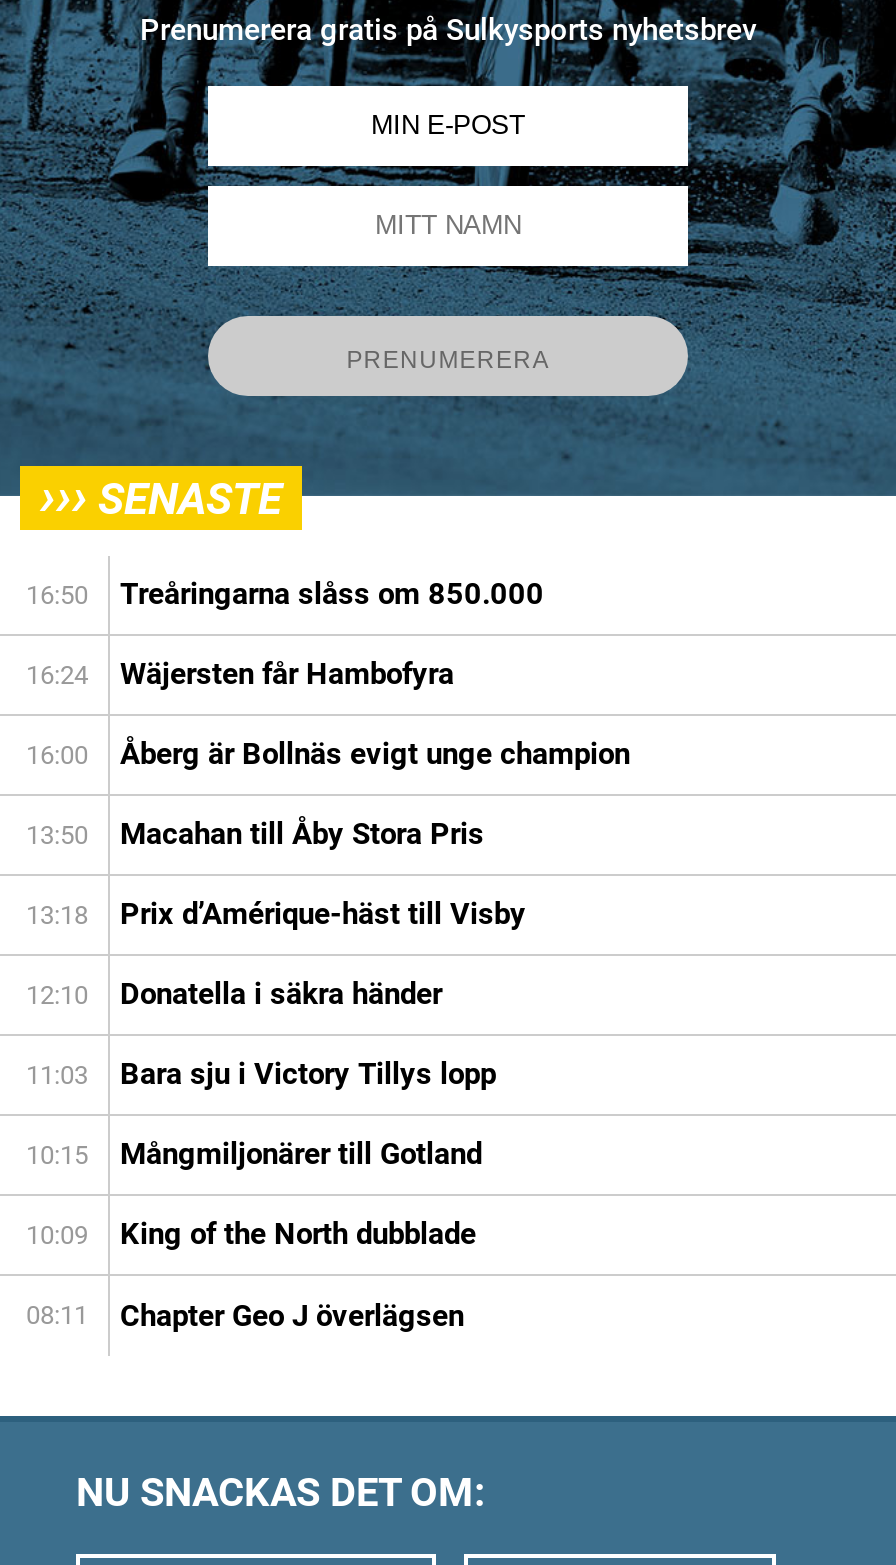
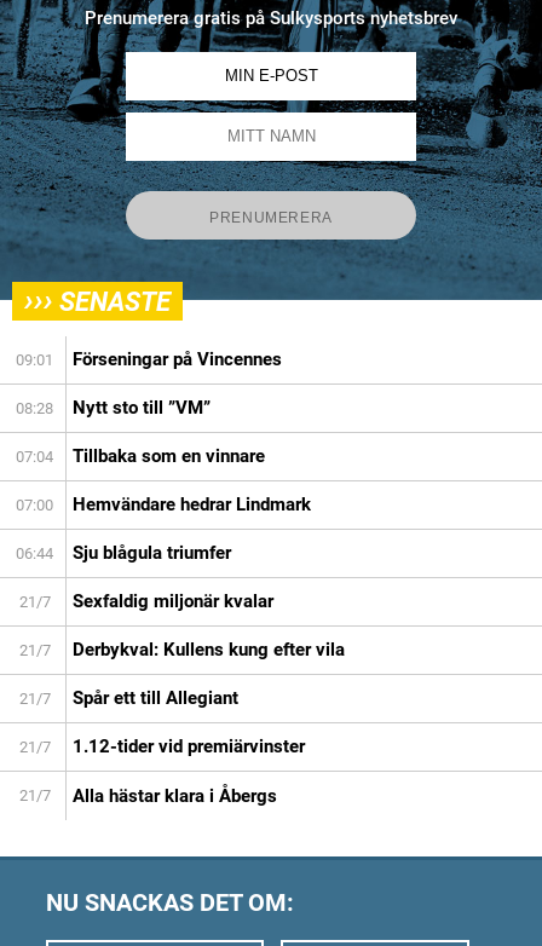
- 16:50
- Treåringarna slåss om 850.000
+ 09:01
+ Förseningar på Vincennes

- 16:24
- Wäjersten får Hambofyra
+ 08:28
+ Nytt sto till ”VM”

- 16:00
- Åberg är Bollnäs evigt unge champion
+ 07:04
+ Tillbaka som en vinnare

- 13:50
- Macahan till Åby Stora Pris
+ 07:00
+ Hemvändare hedrar Lindmark

- 13:18
- Prix d’Amérique-häst till Visby
+ 06:44
+ Sju blågula triumfer

- 12:10
- Donatella i säkra händer
+ 21/7
+ Sexfaldig miljonär kvalar

- 11:03
- Bara sju i Victory Tillys lopp
+ 21/7
+ Derbykval: Kullens kung efter vila

- 10:15
- Mångmiljonärer till Gotland
+ 21/7
+ Spår ett till Allegiant

- 10:09
- King of the North dubblade
+ 21/7
+ 1.12-tider vid premiärvinster

- 08:11
- Chapter Geo J överlägsen
+ 21/7
+ Alla hästar klara i Åbergs
